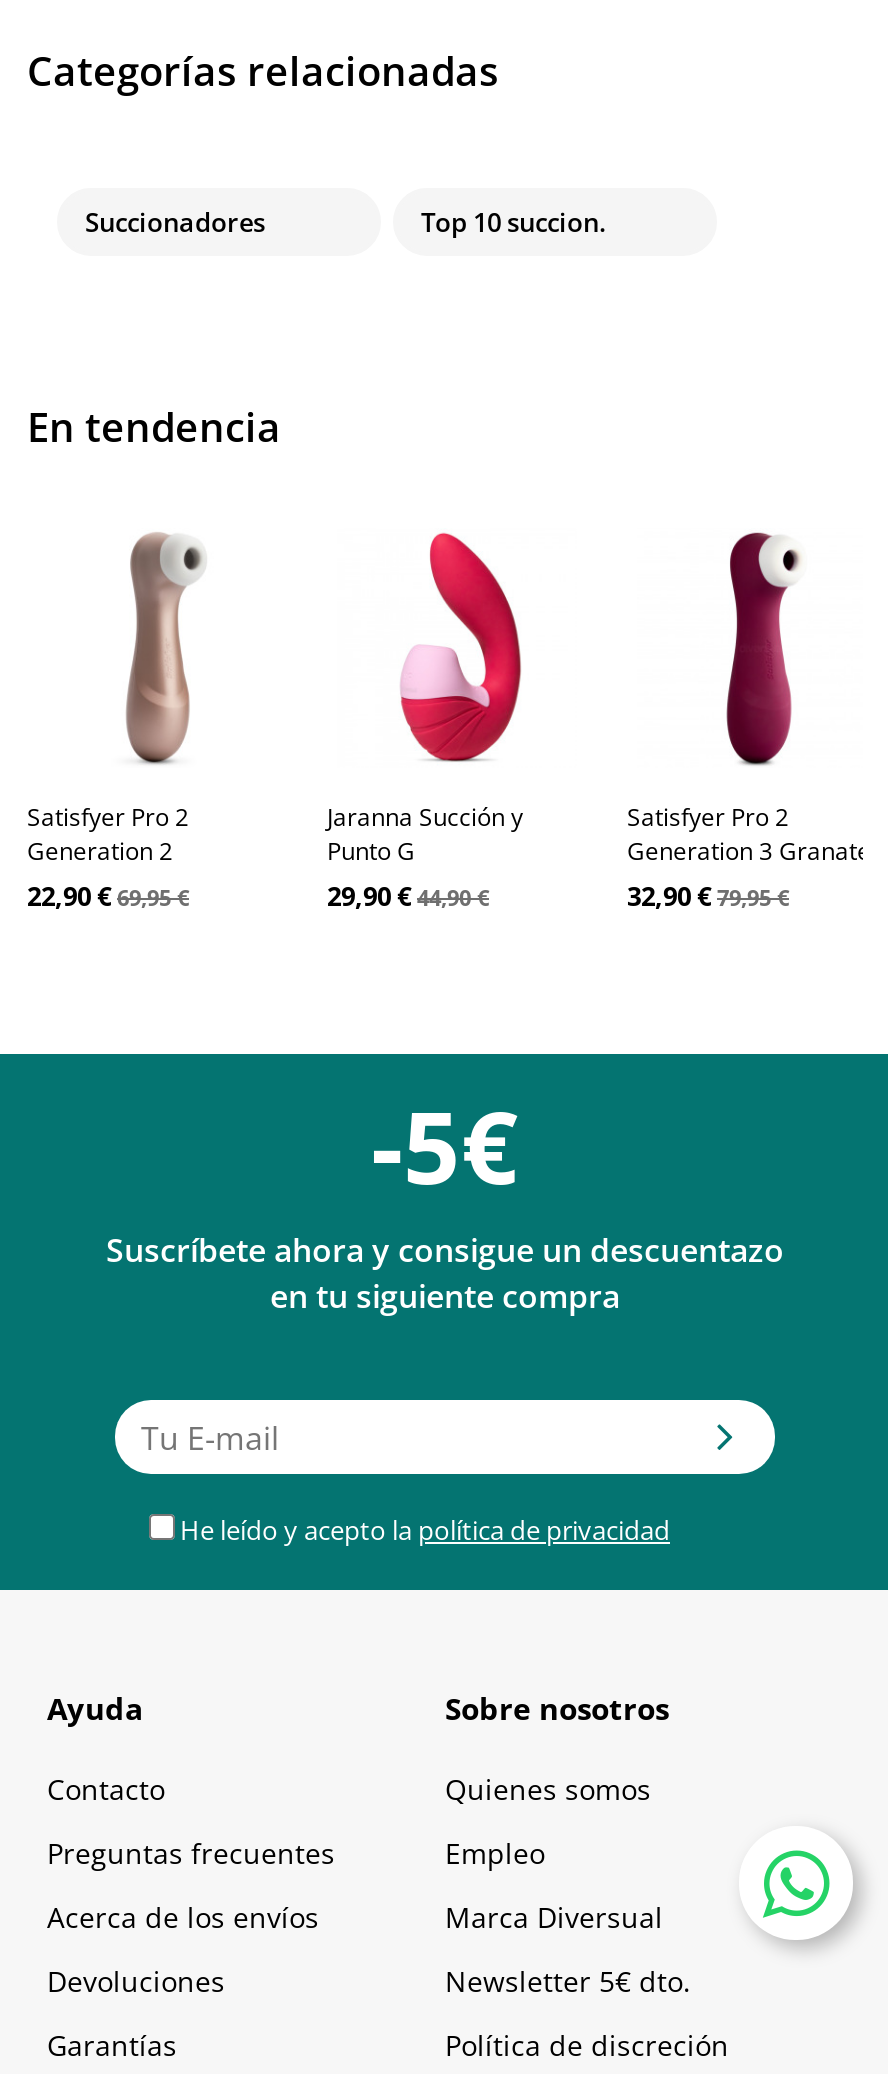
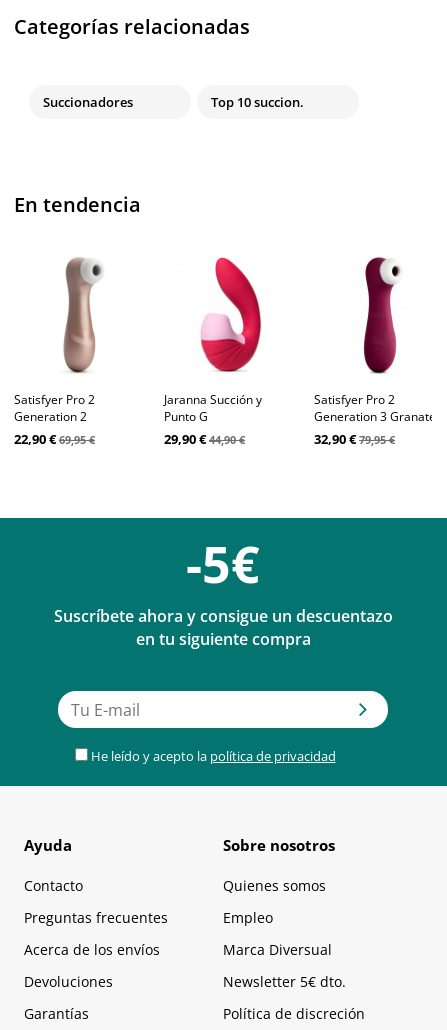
- [image]
